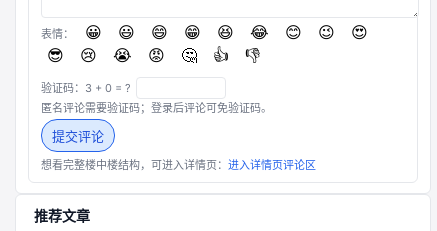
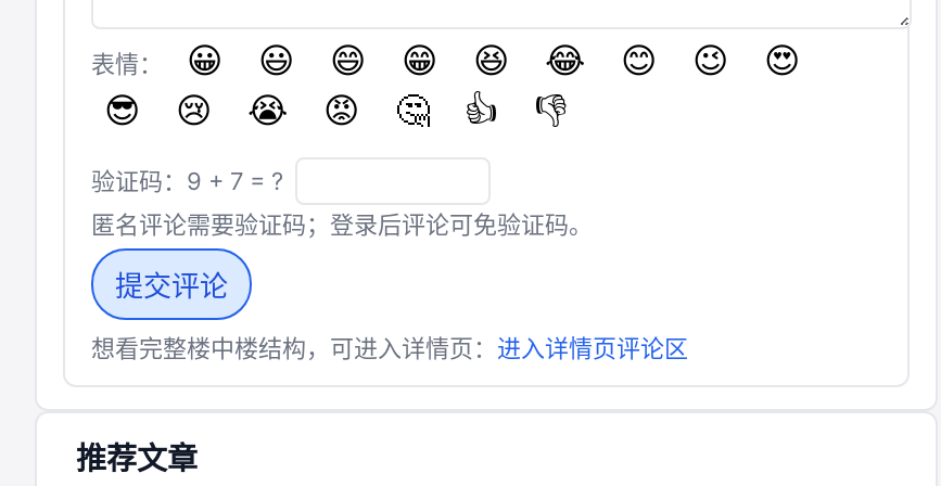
- 验证码：3 + 0 = ?
+ 验证码：9 + 7 = ?
